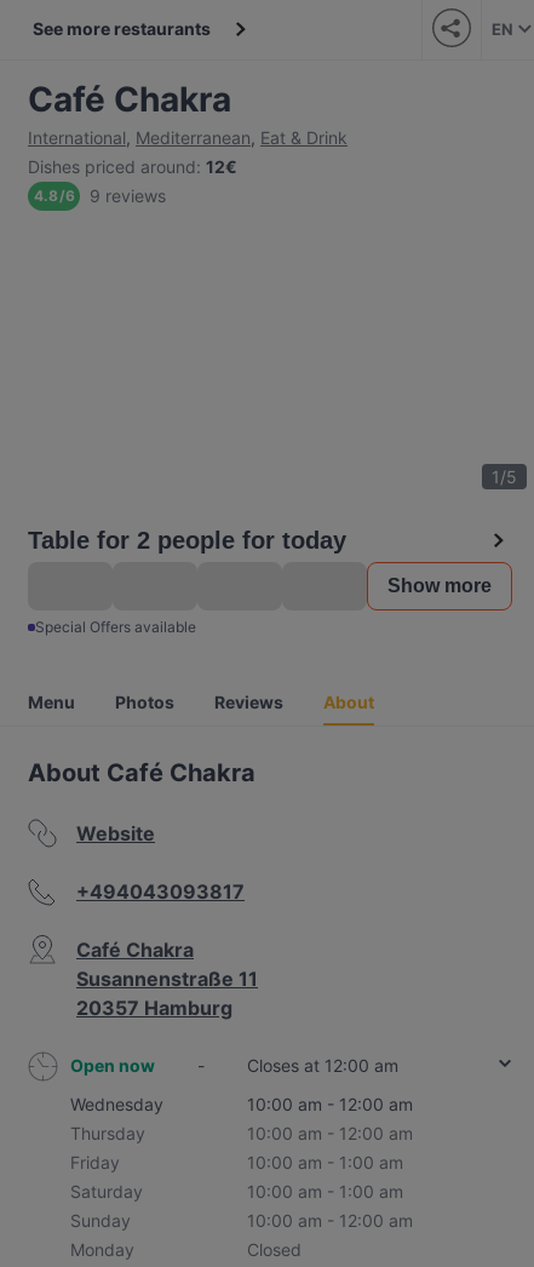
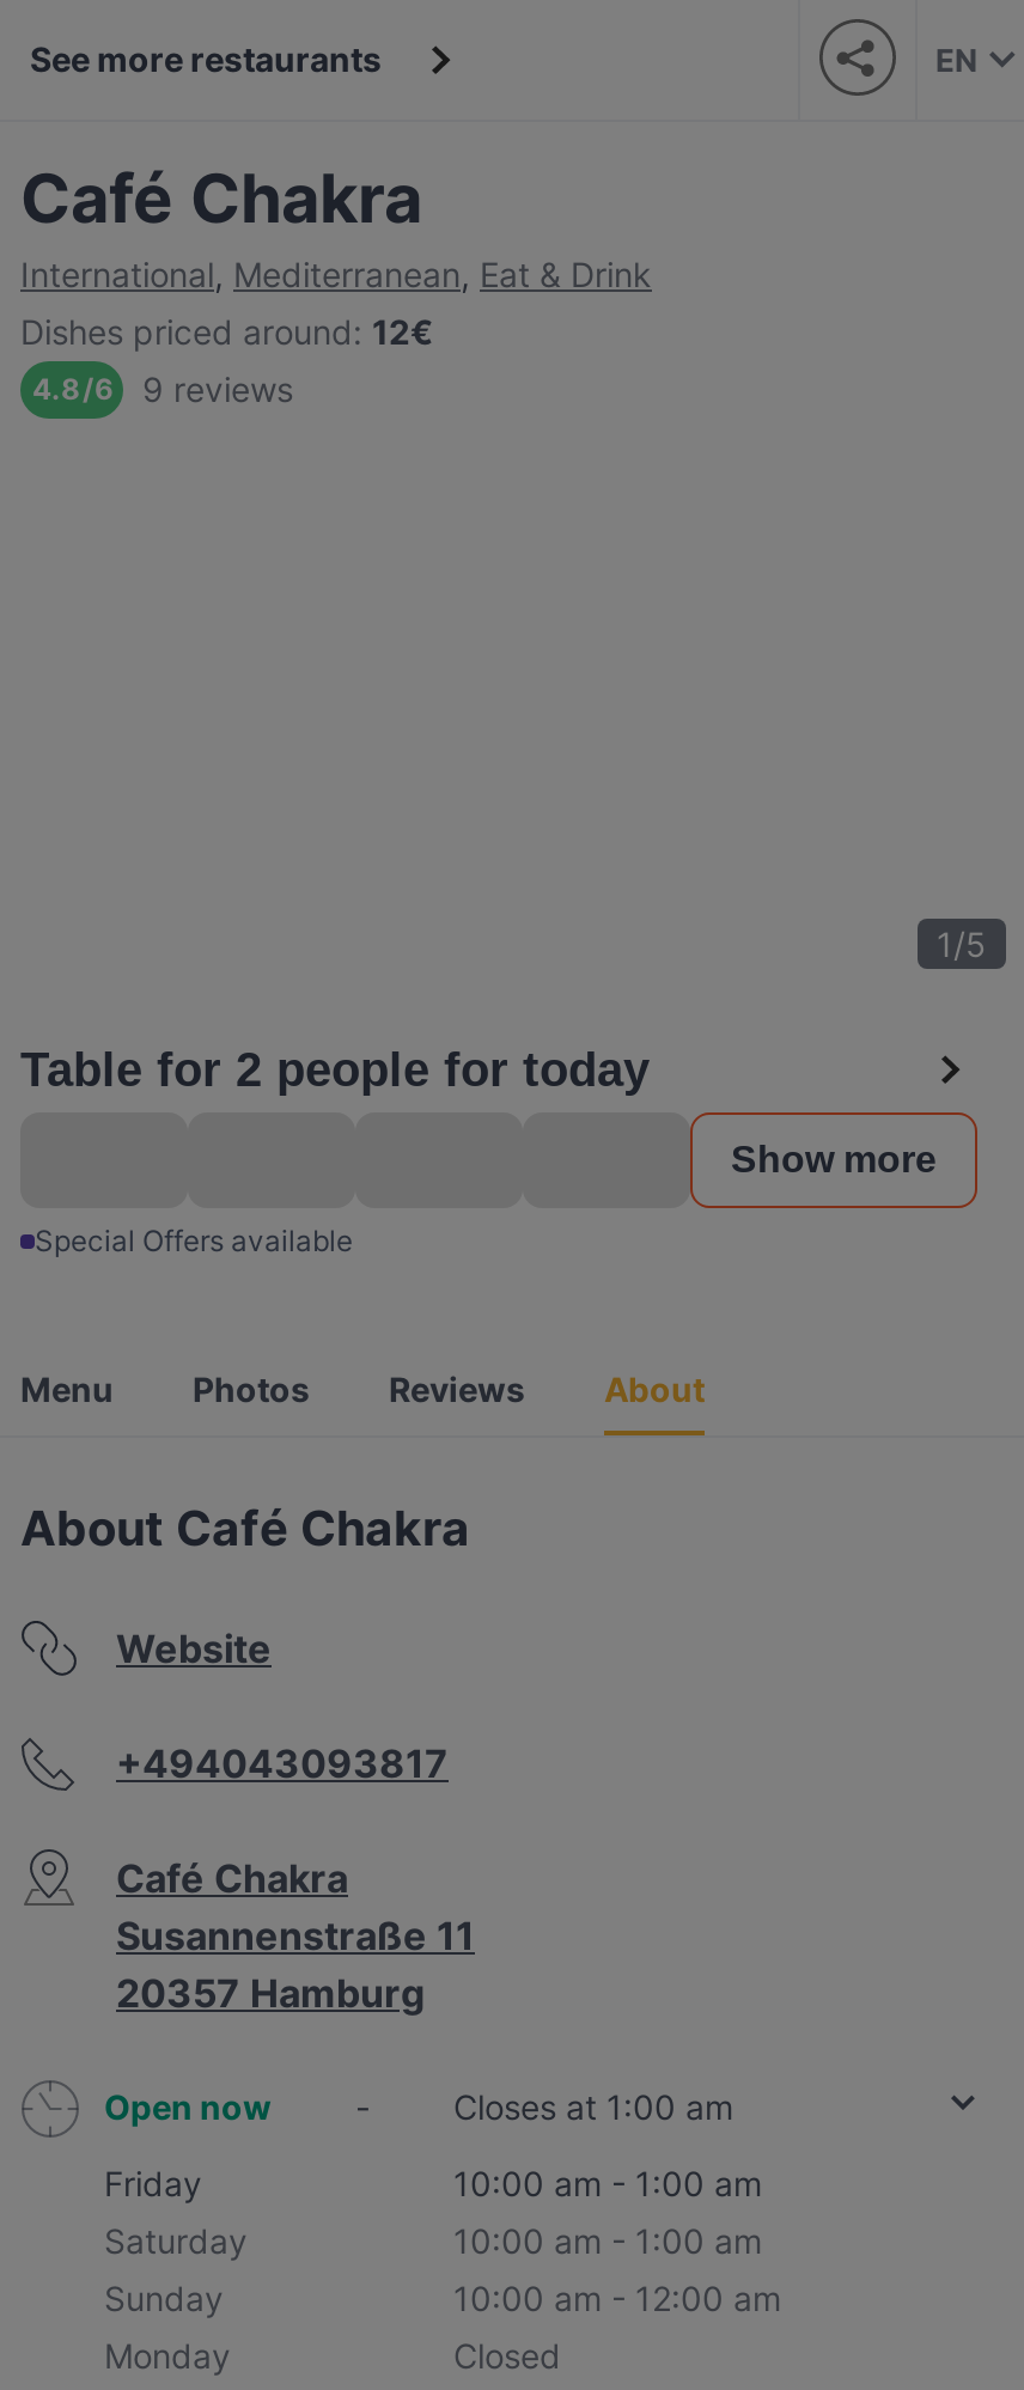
- Closes at 12:00 am
- Wednesday
- 10:00 am - 12:00 am
- Thursday
- 10:00 am - 12:00 am
+ Closes at 1:00 am
